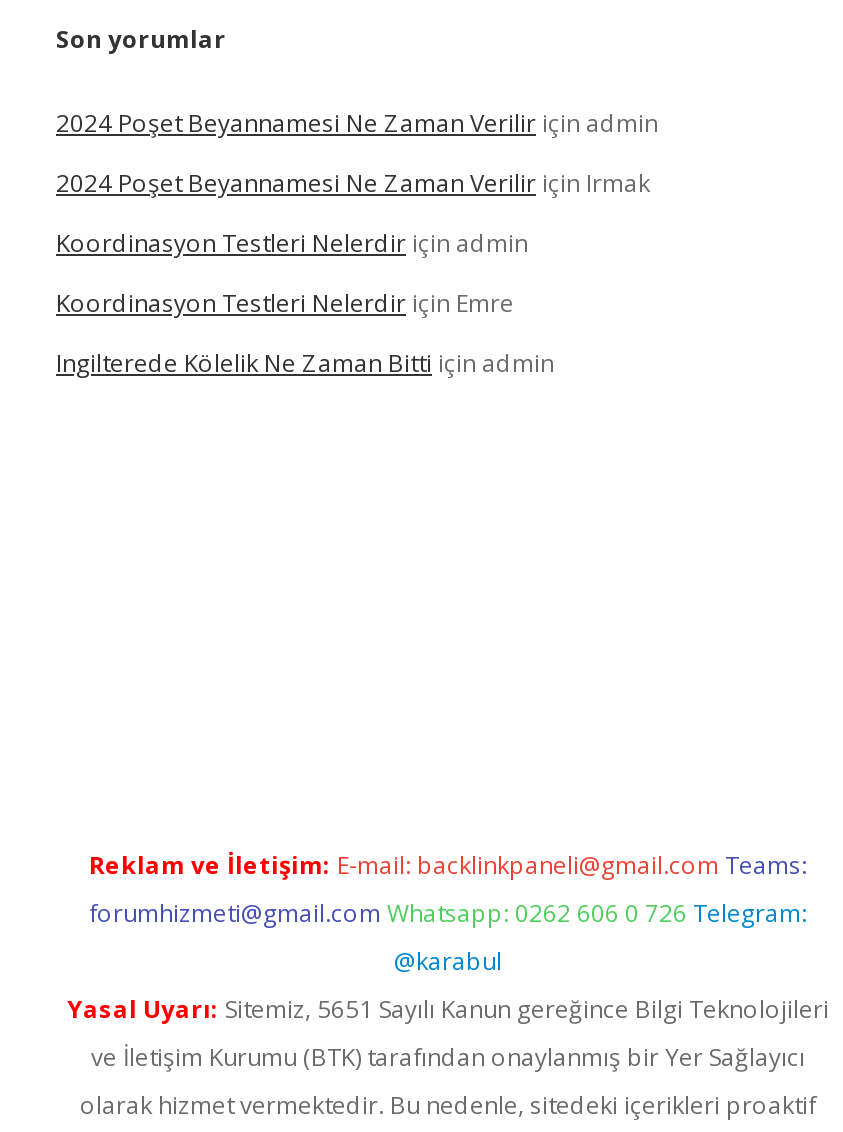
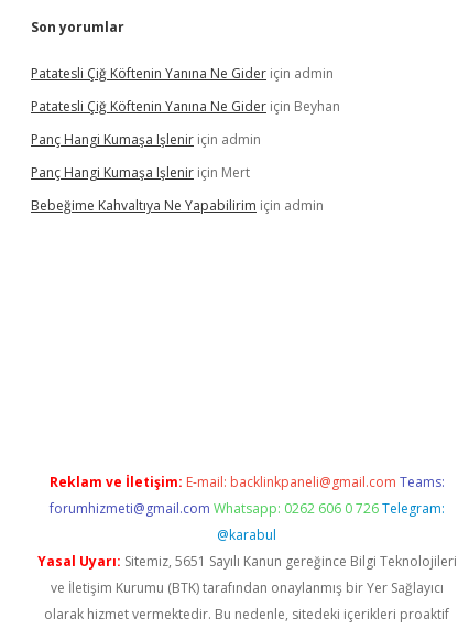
- 2024 Poşet Beyannamesi Ne Zaman Verilir için admin
+ Patatesli Çiğ Köftenin Yanına Ne Gider için admin

- 2024 Poşet Beyannamesi Ne Zaman Verilir için Irmak
+ Patatesli Çiğ Köftenin Yanına Ne Gider için Beyhan

- Koordinasyon Testleri Nelerdir için admin
+ Panç Hangi Kumaşa Işlenir için admin

- Koordinasyon Testleri Nelerdir için Emre
+ Panç Hangi Kumaşa Işlenir için Mert

- Ingilterede Kölelik Ne Zaman Bitti için admin
+ Bebeğime Kahvaltıya Ne Yapabilirim için admin
